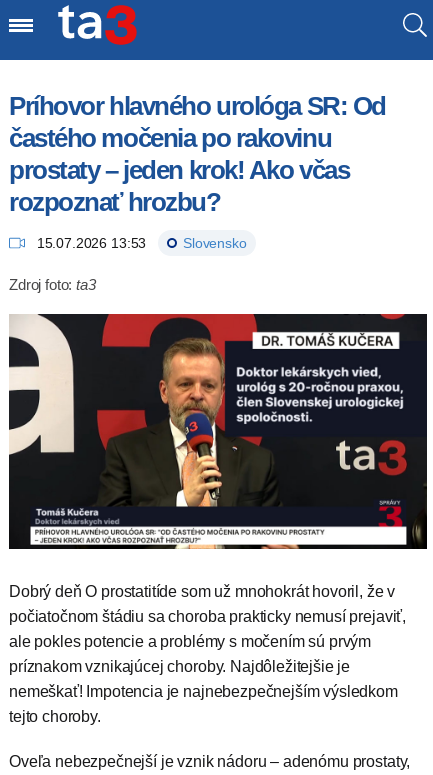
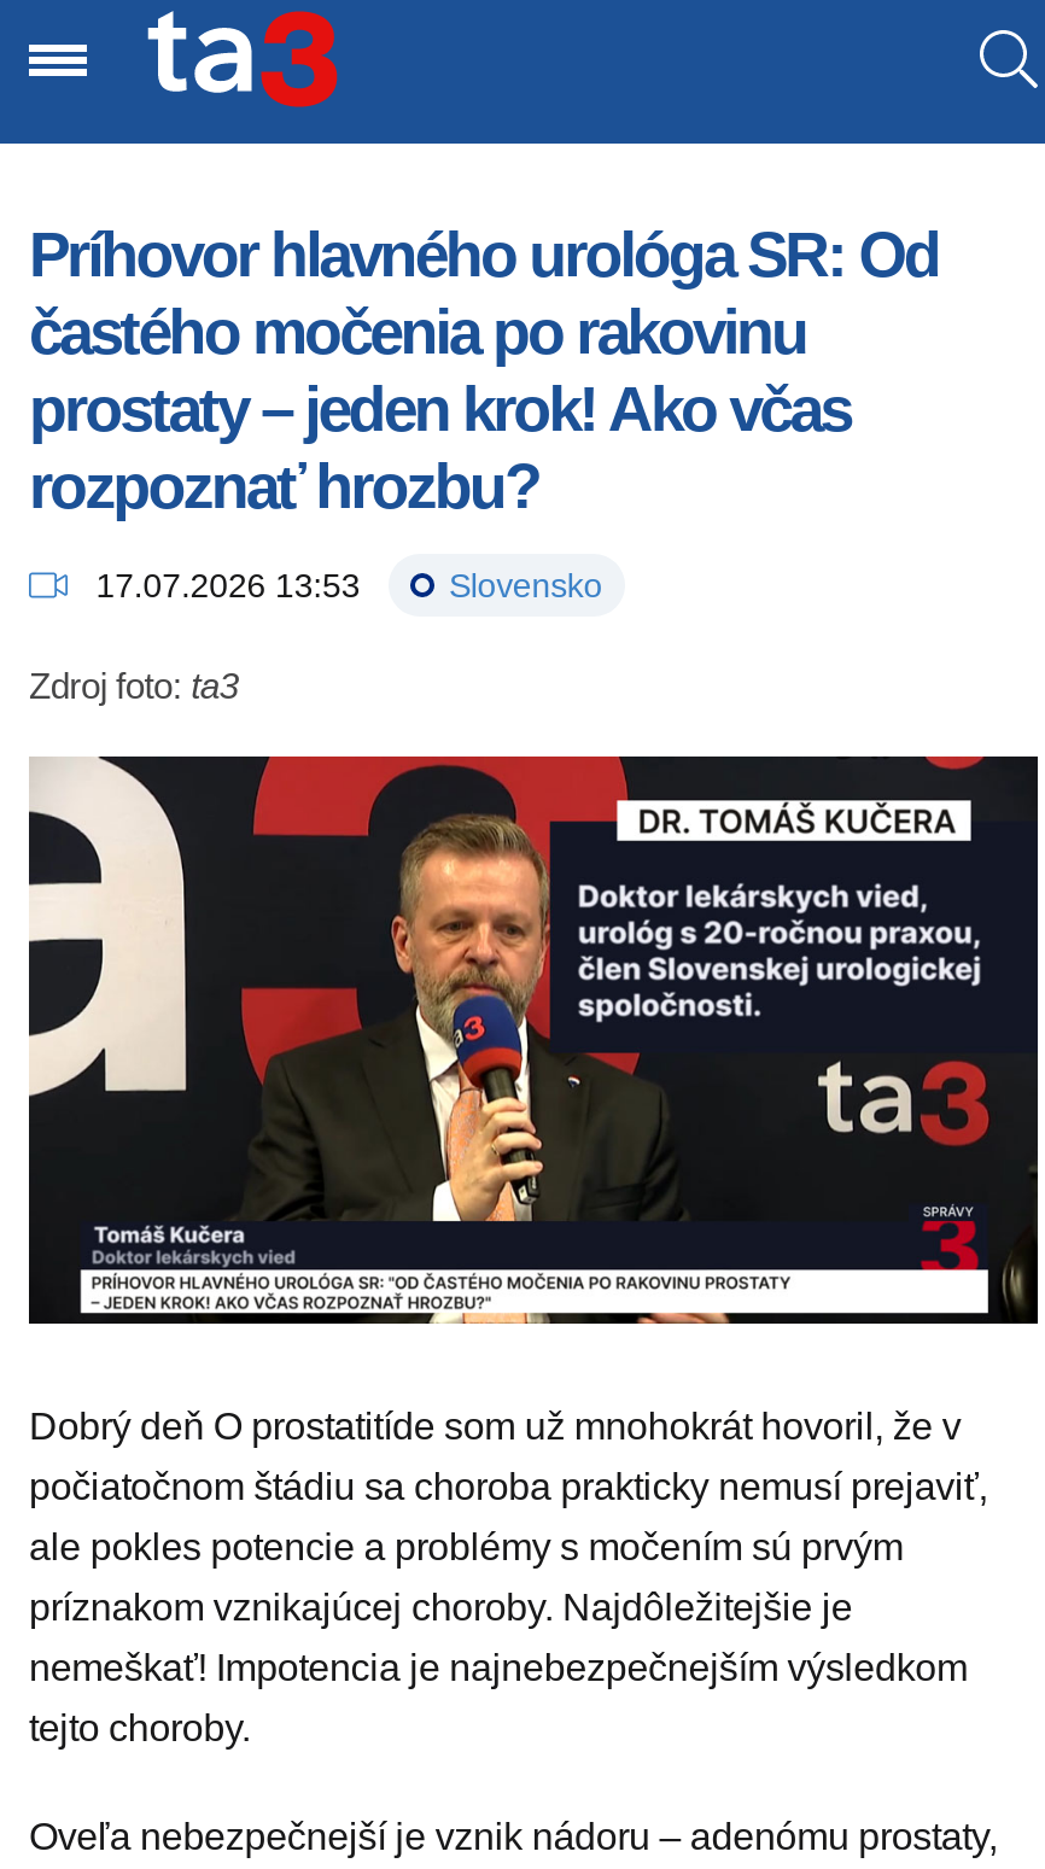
- 15.07.2026 13:53
+ 17.07.2026 13:53
